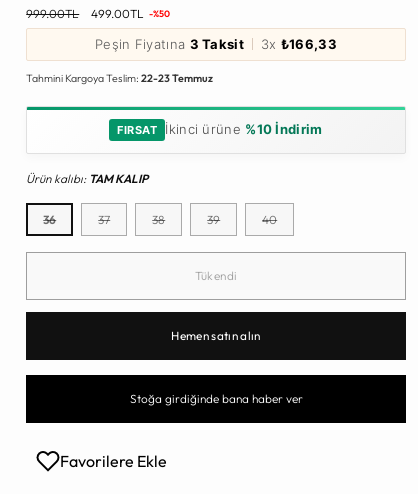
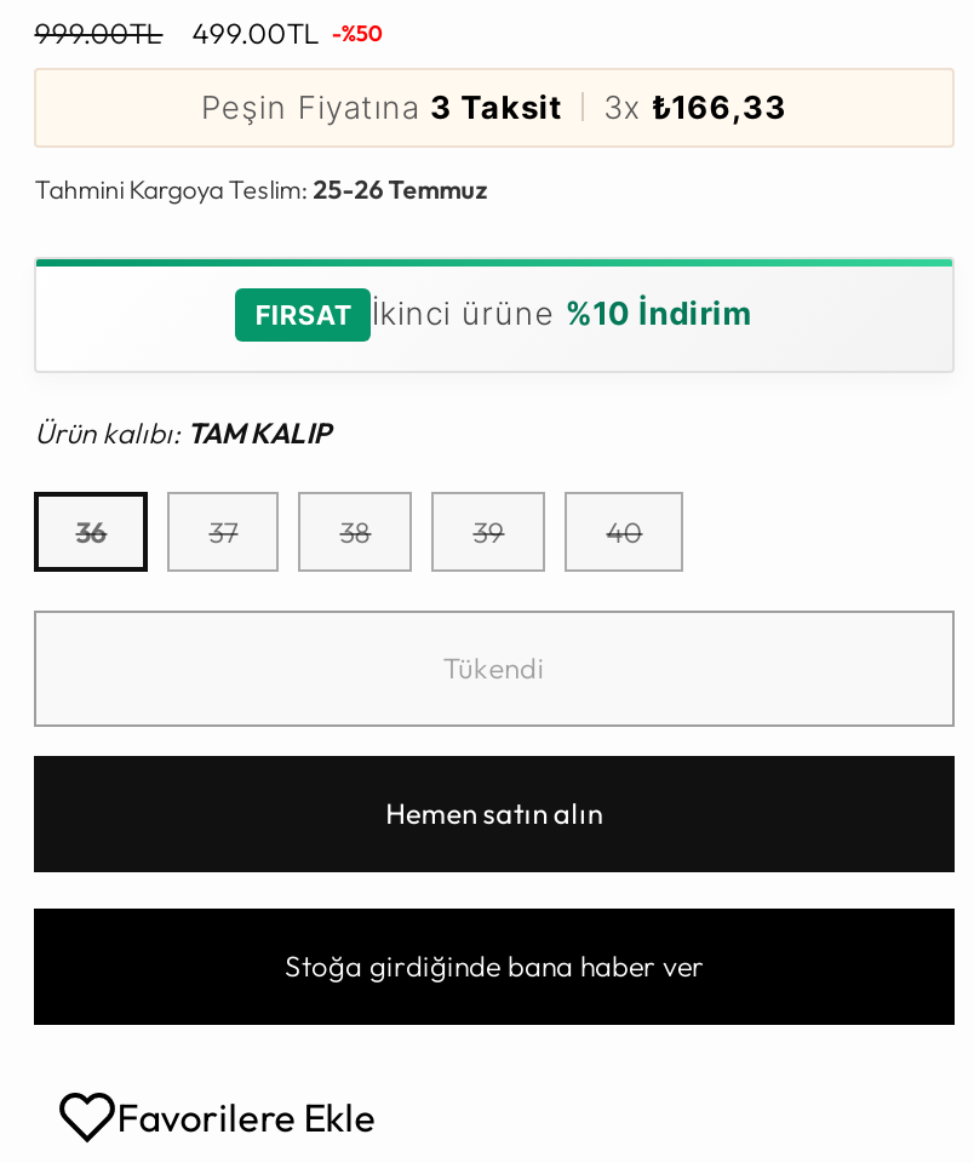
- Tahmini Kargoya Teslim: 22-23 Temmuz
+ Tahmini Kargoya Teslim: 25-26 Temmuz
